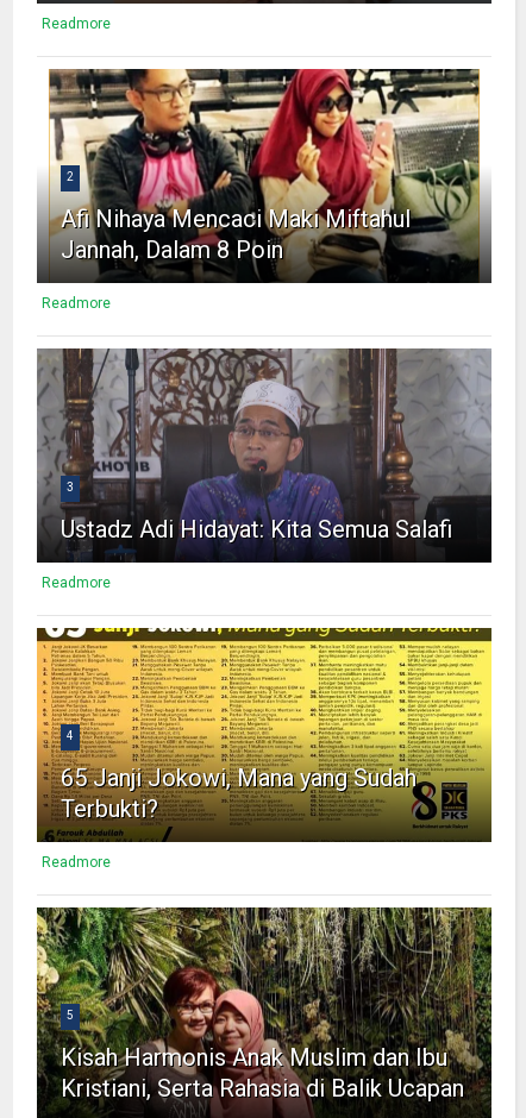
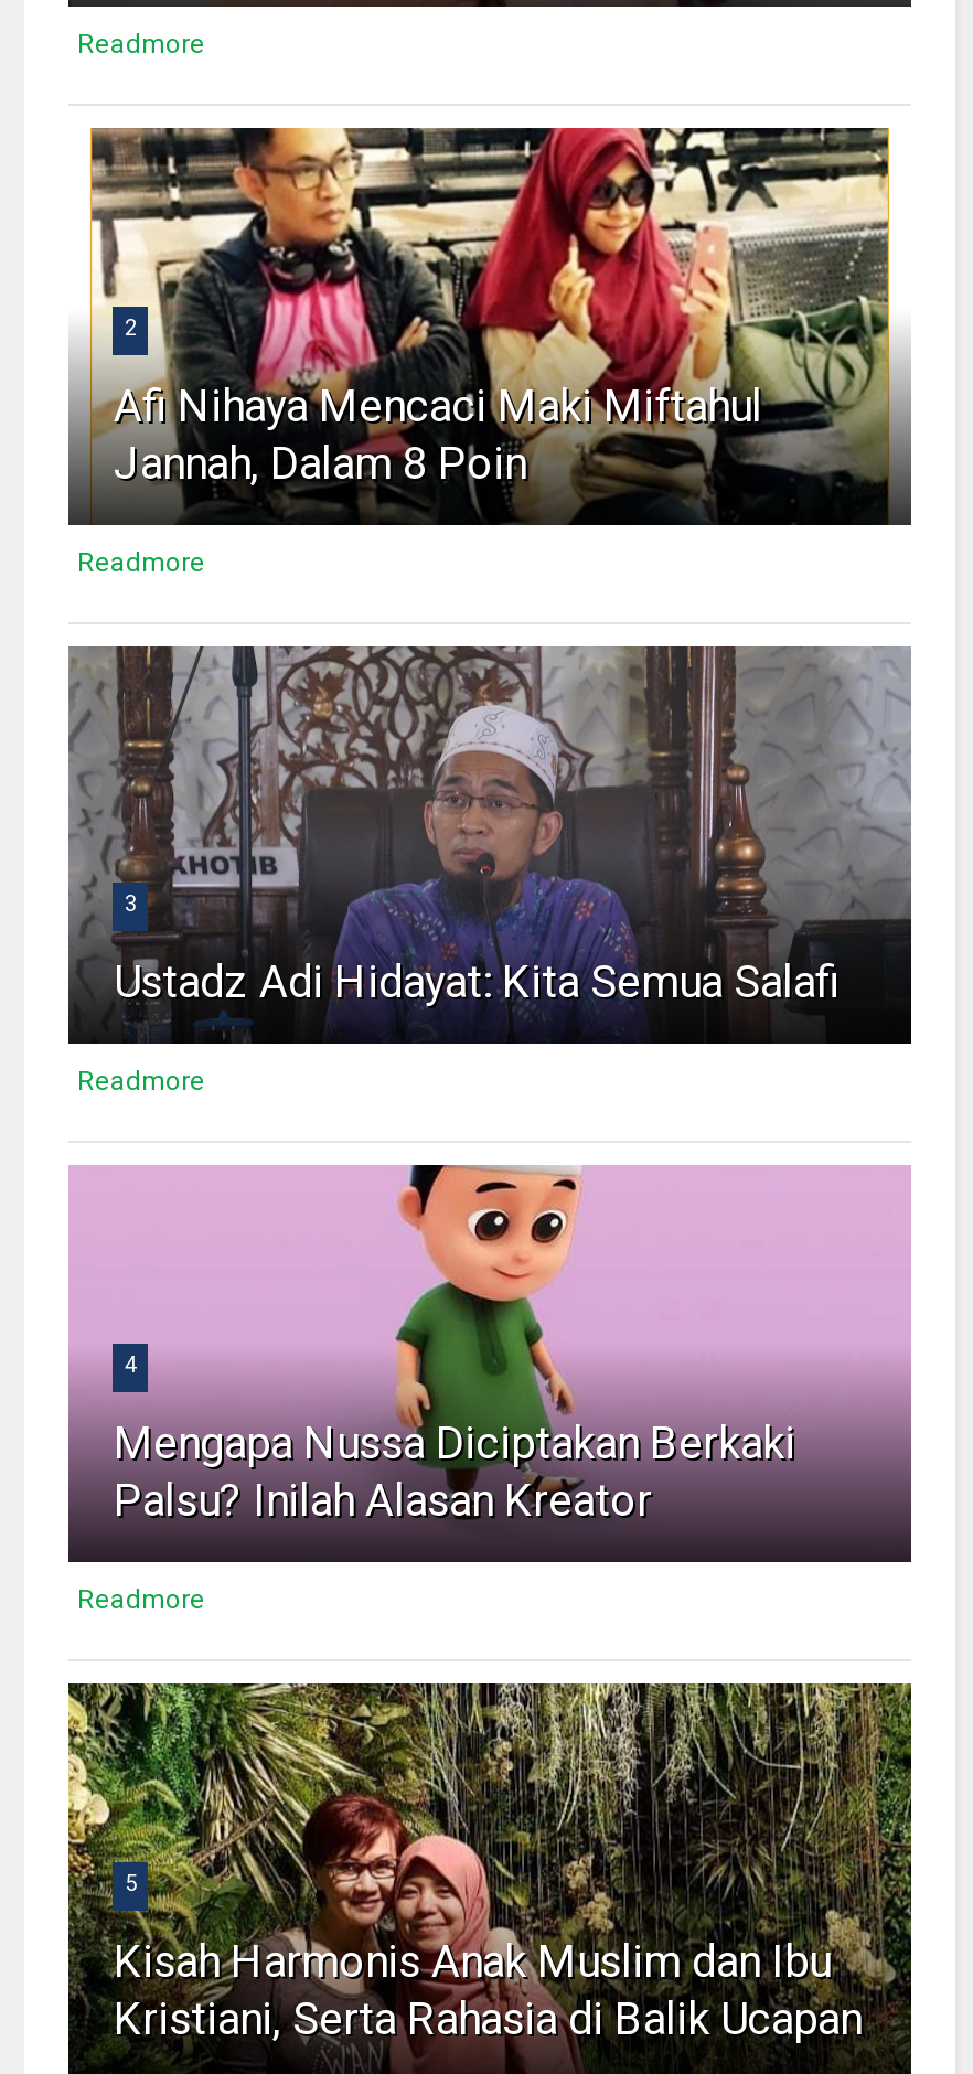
- [image]
- 65 Janji Jokowi, Mana yang Sudah
- Terbukti?
+ [image]
+ Mengapa Nussa Diciptakan Berkaki
+ Palsu? Inilah Alasan Kreator
